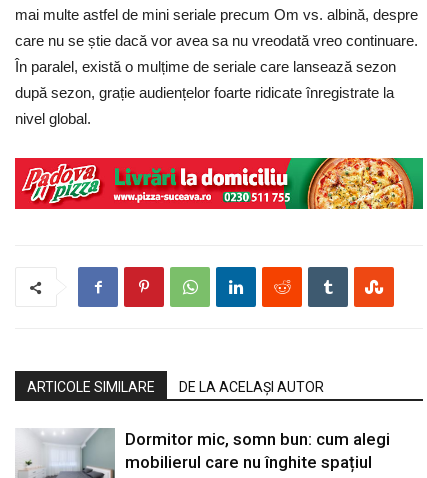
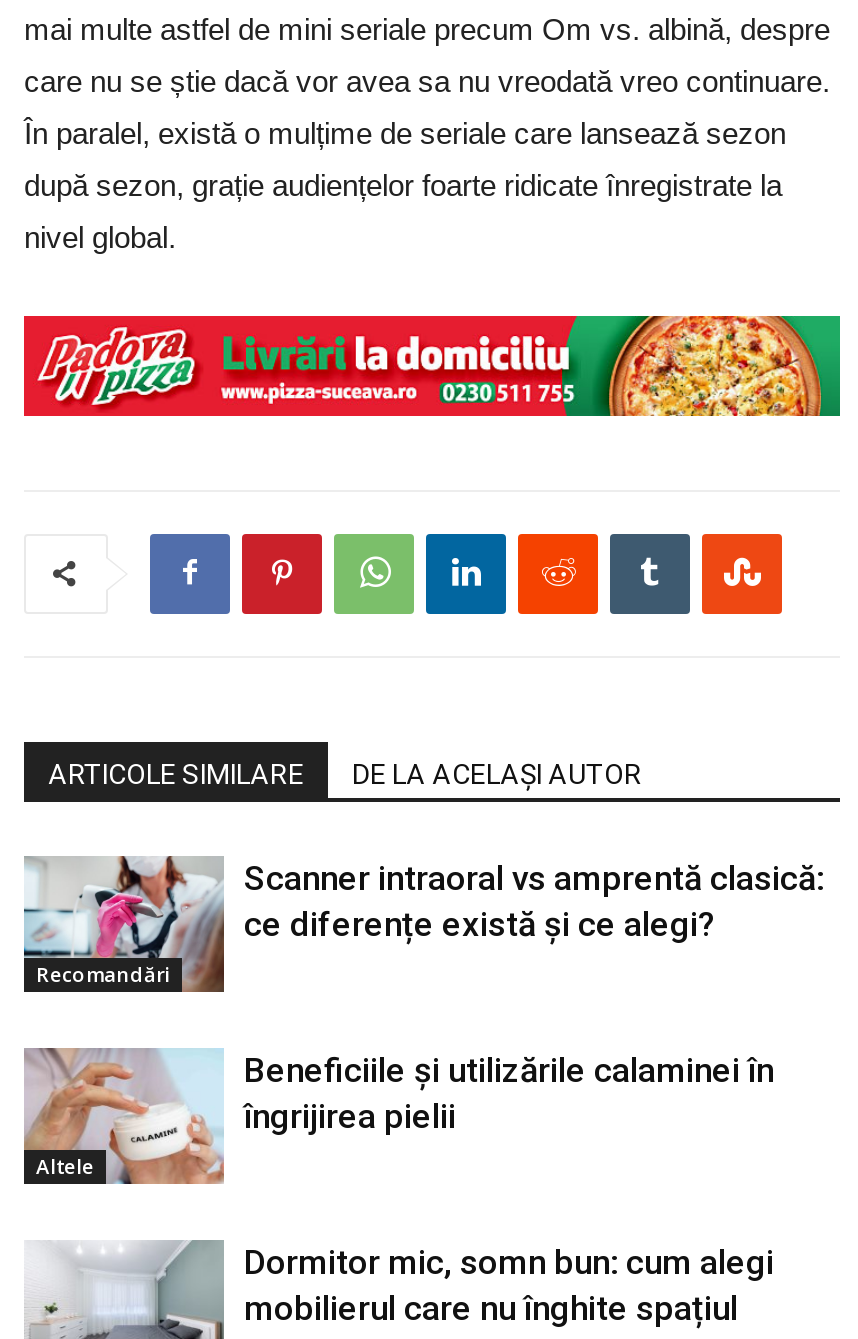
+ [image]
+ Recomandări

+ [image]
+ Altele

+ Scanner intraoral vs amprentă clasică:
+ ce diferențe există și ce alegi?

+ Beneficiile și utilizările calaminei în
+ îngrijirea pielii
